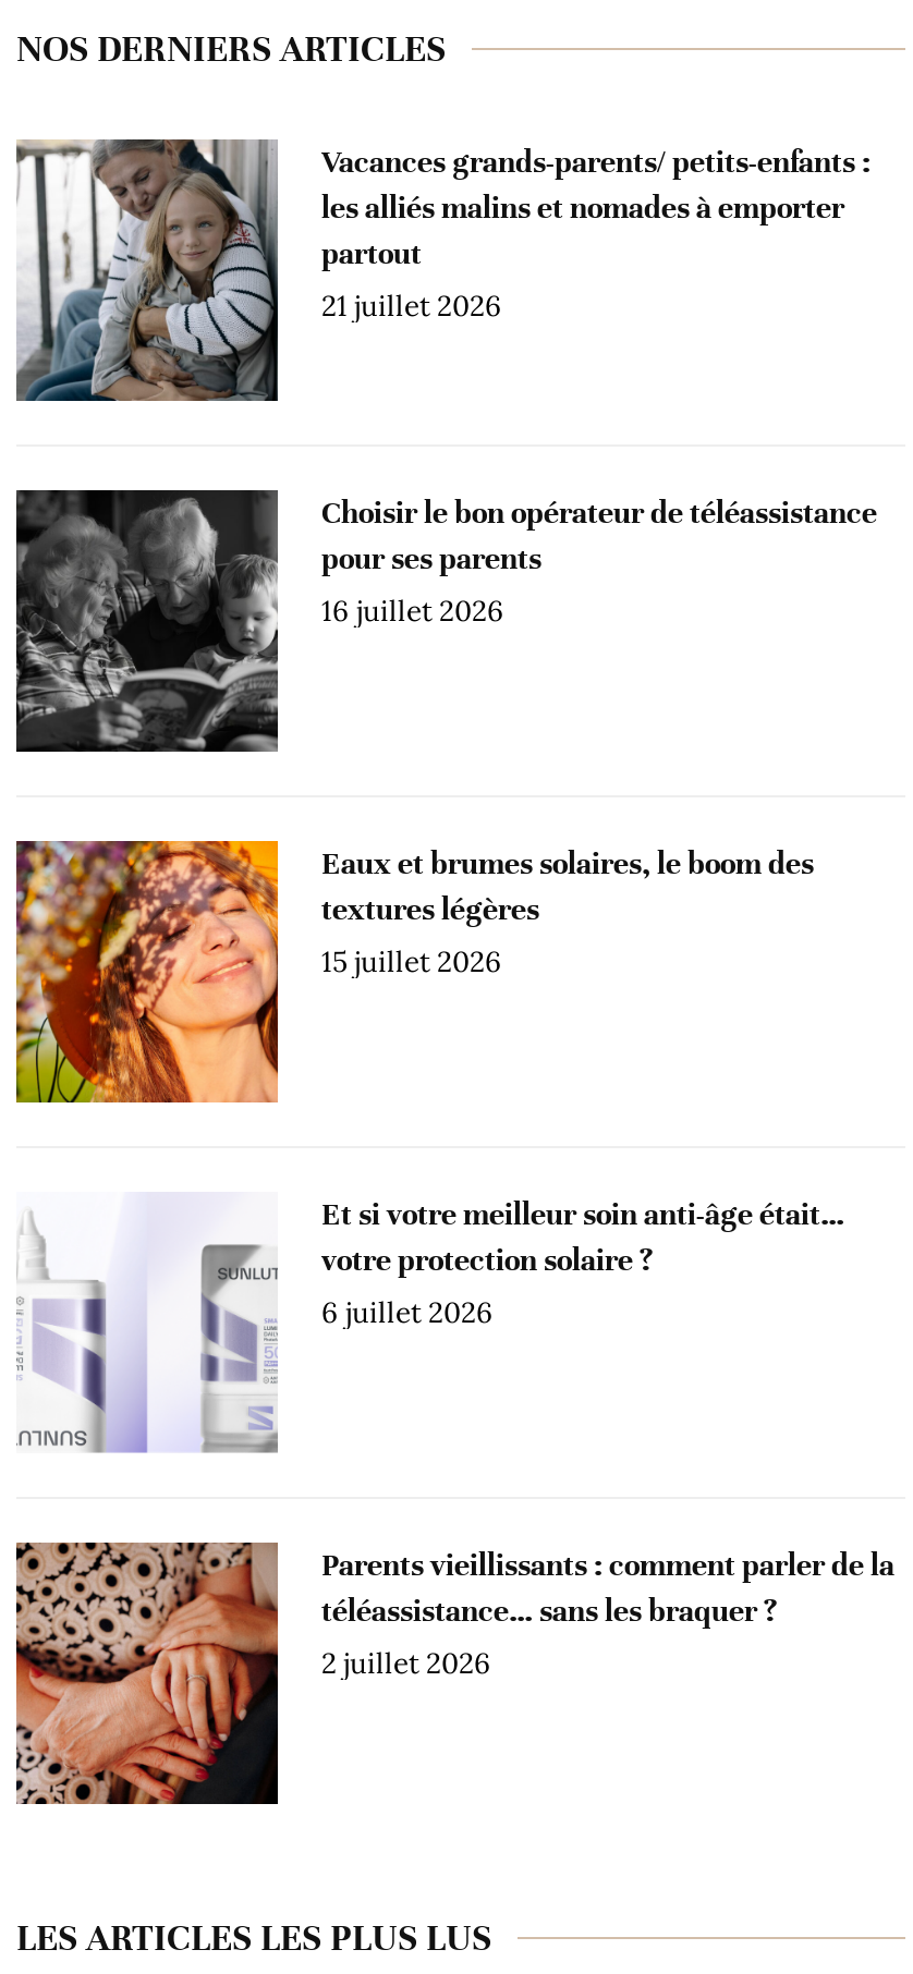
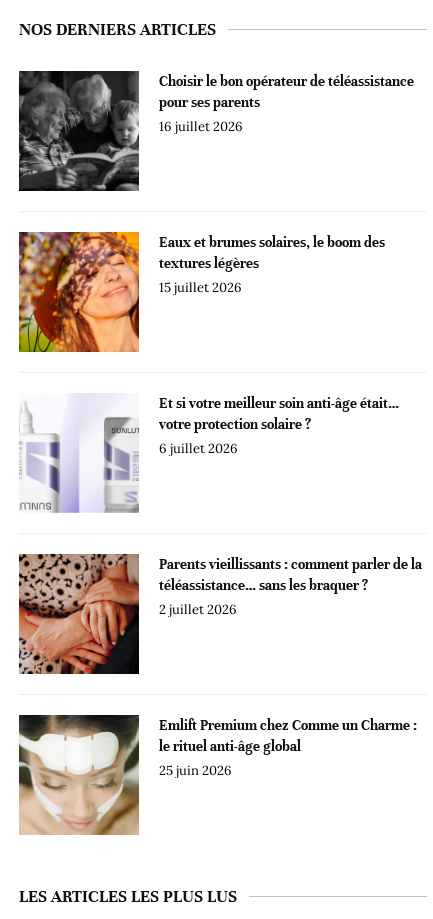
- [image]
- Vacances grands-parents/ petits-enfants :
- les alliés malins et nomades à emporter
- partout
- 21 juillet 2026

moved up: [image] | Choisir le bon opérateur de téléassistance | pour ses parents | ... | téléassistance… sans les braquer ? | 2 juillet 2026

+ [image]
+ Emlift Premium chez Comme un Charme :
+ le rituel anti-âge global
+ 25 juin 2026
